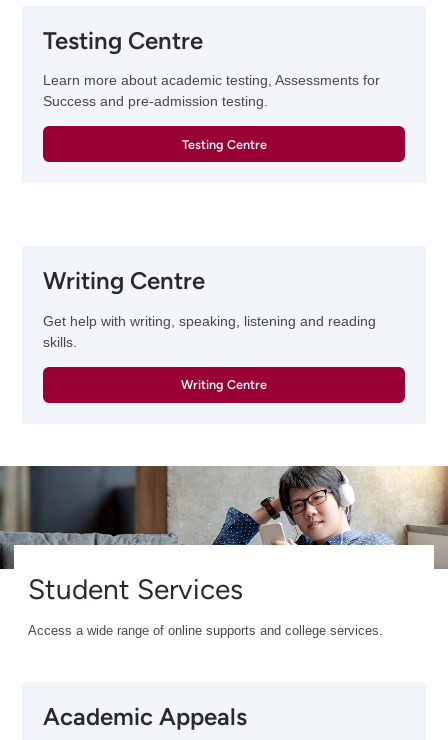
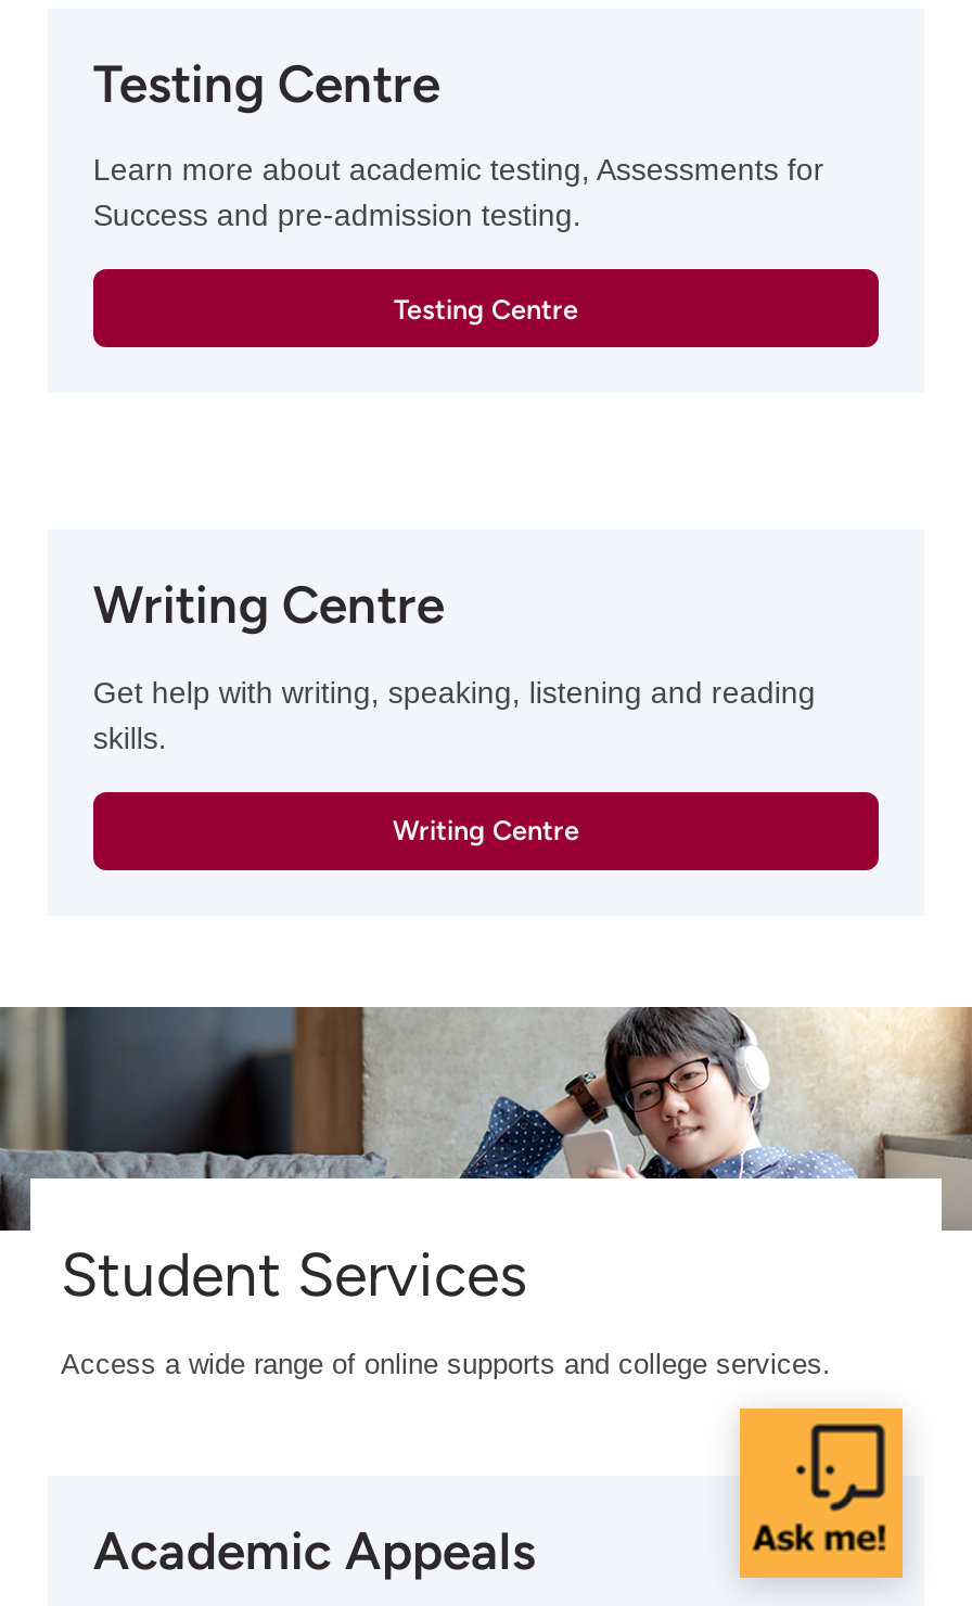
+ [image]
